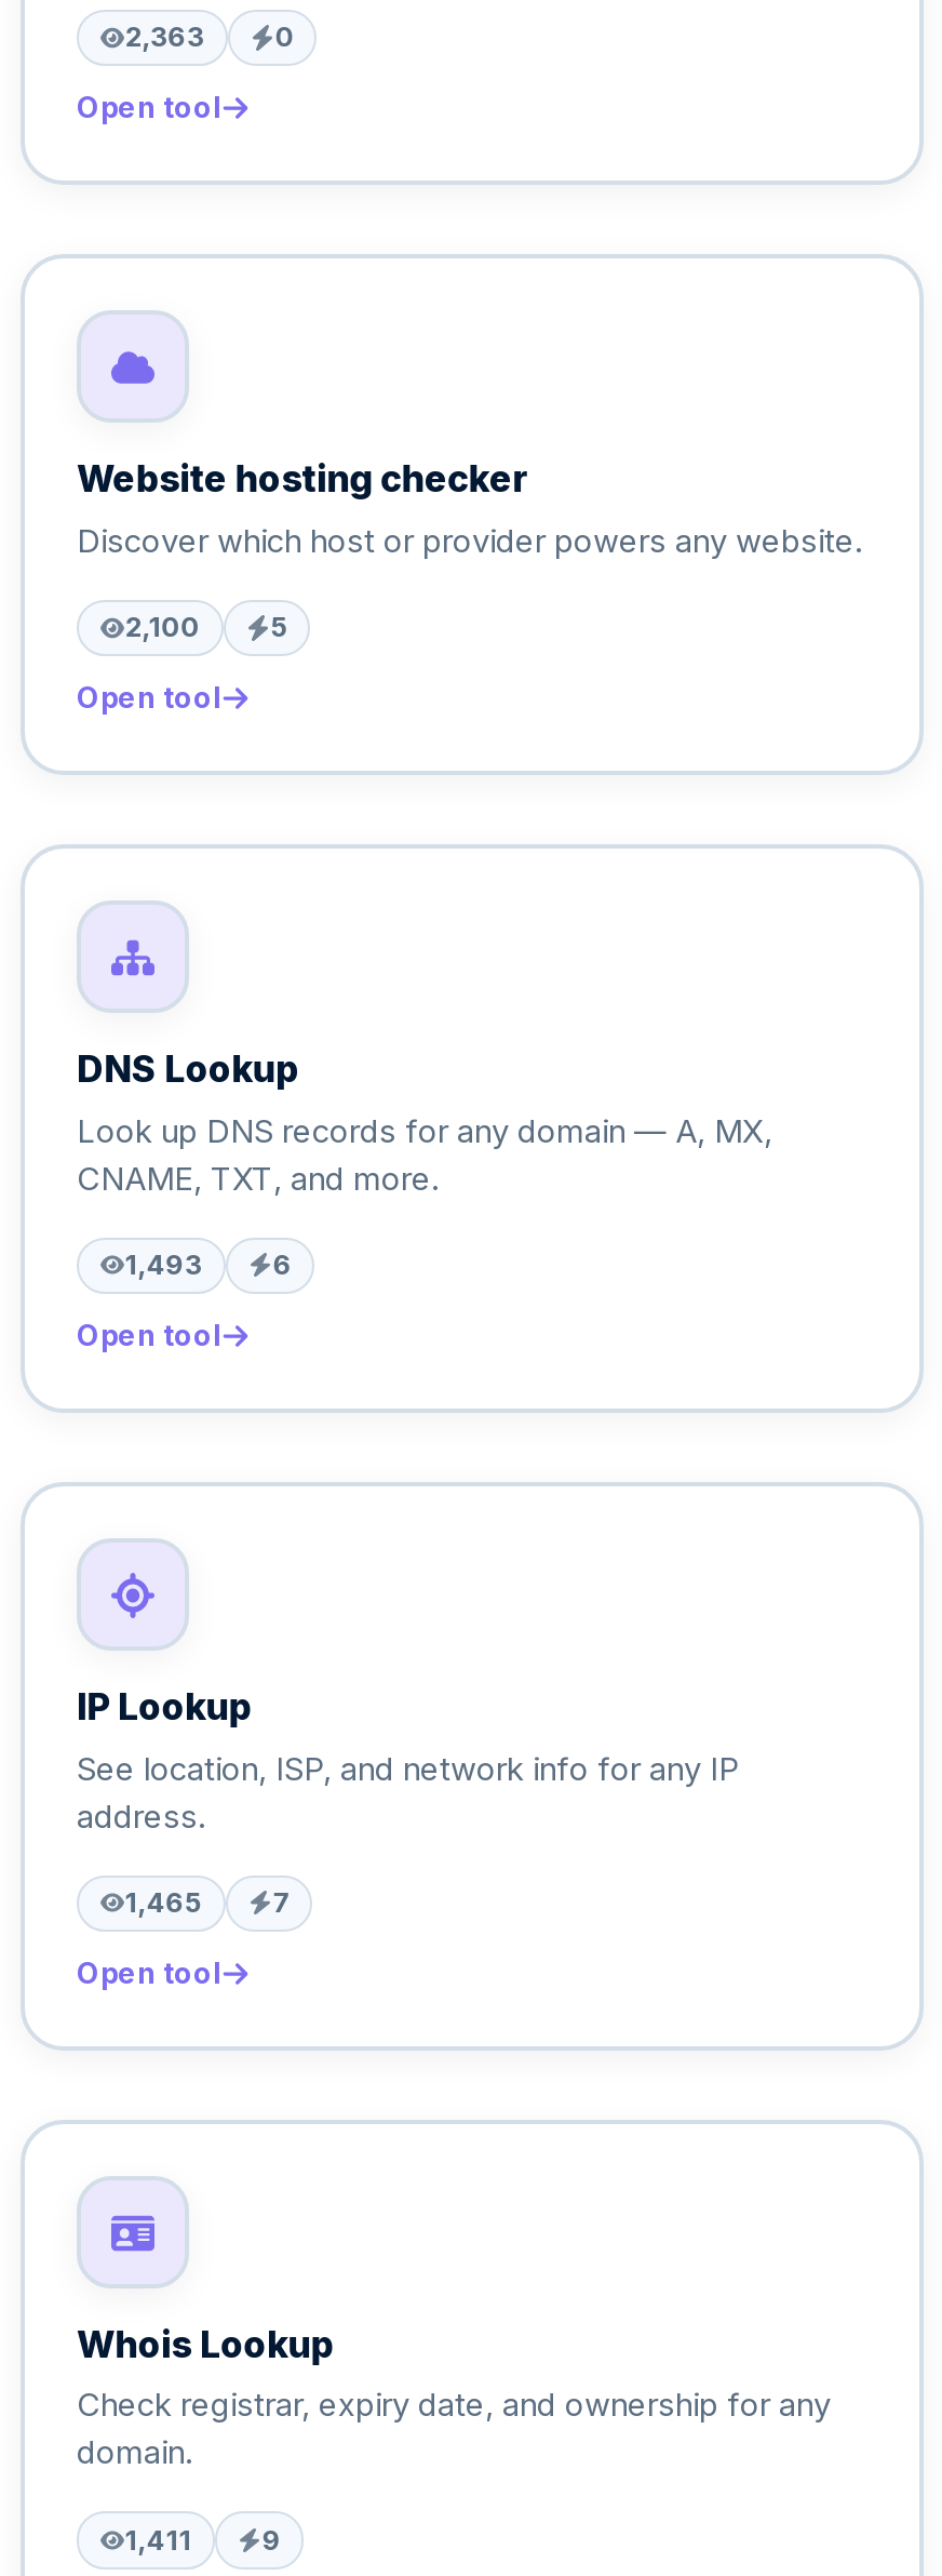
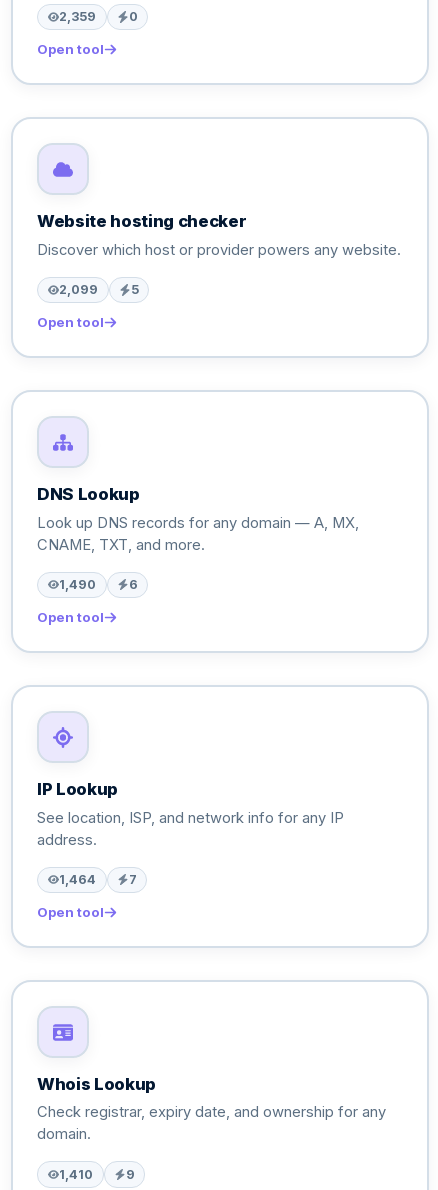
- 2,363
+ 2,359

- 2,100
+ 2,099

- 1,493
+ 1,490

- 1,465
+ 1,464

- 1,411
+ 1,410
